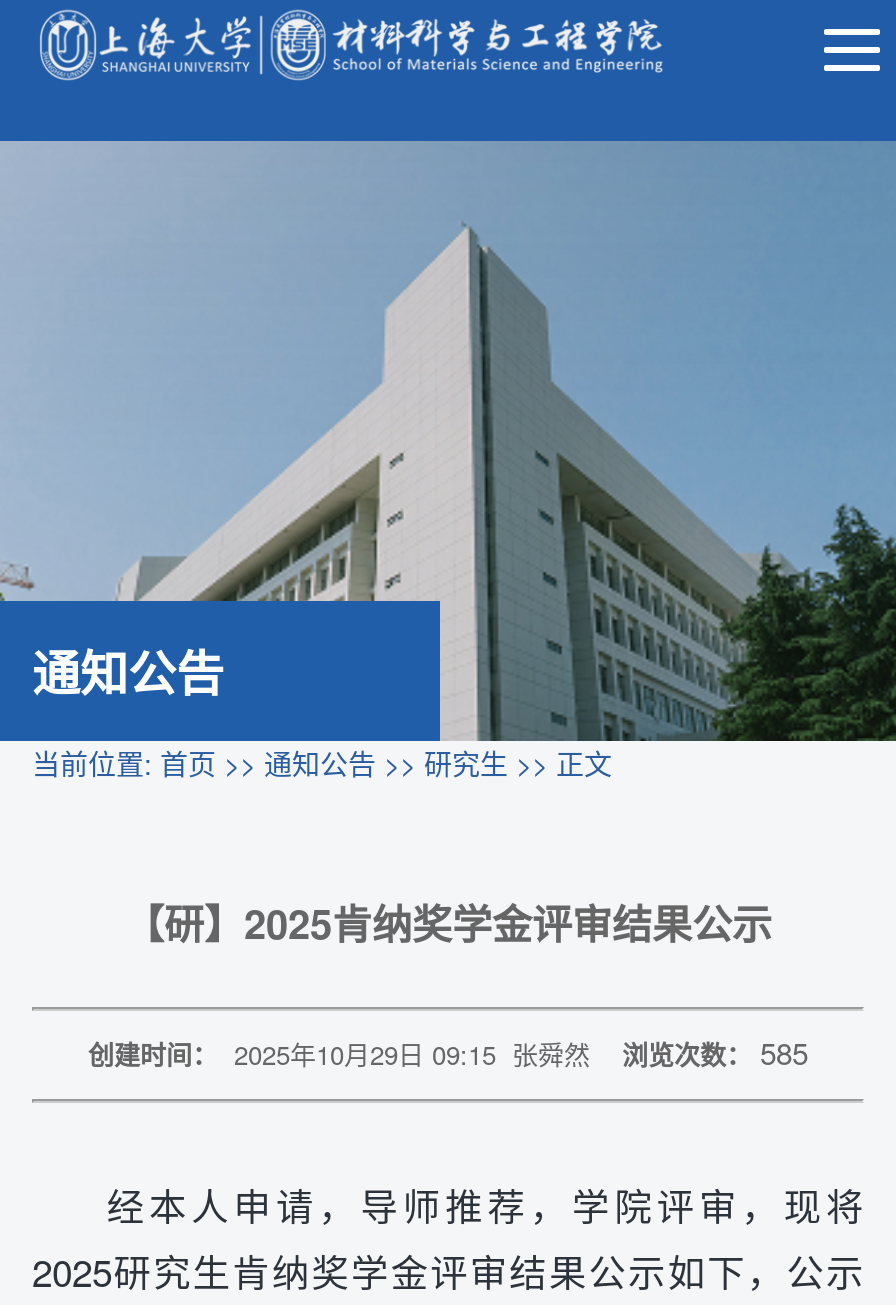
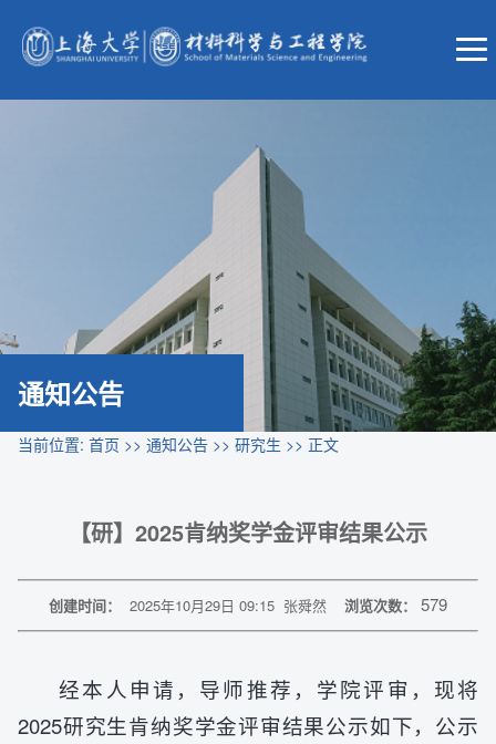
- 创建时间：2025年10月29日 09:15 张舜然 浏览次数： 585
+ 创建时间：2025年10月29日 09:15 张舜然 浏览次数： 579
